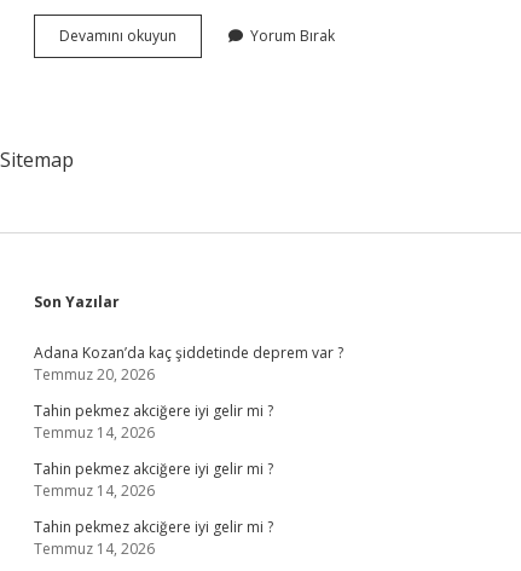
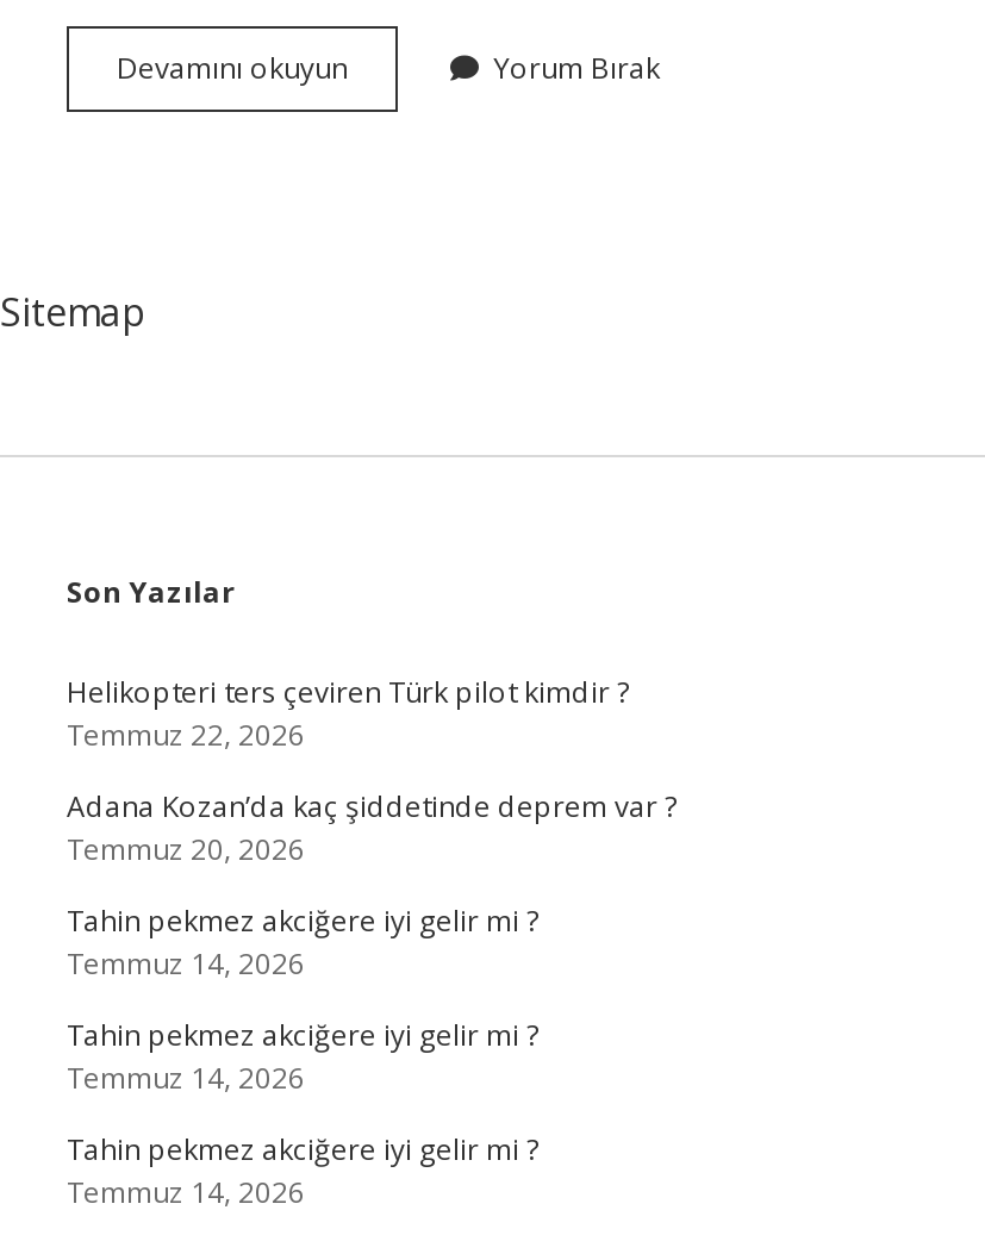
+ Helikopteri ters çeviren Türk pilot kimdir ?
+ Temmuz 22, 2026
